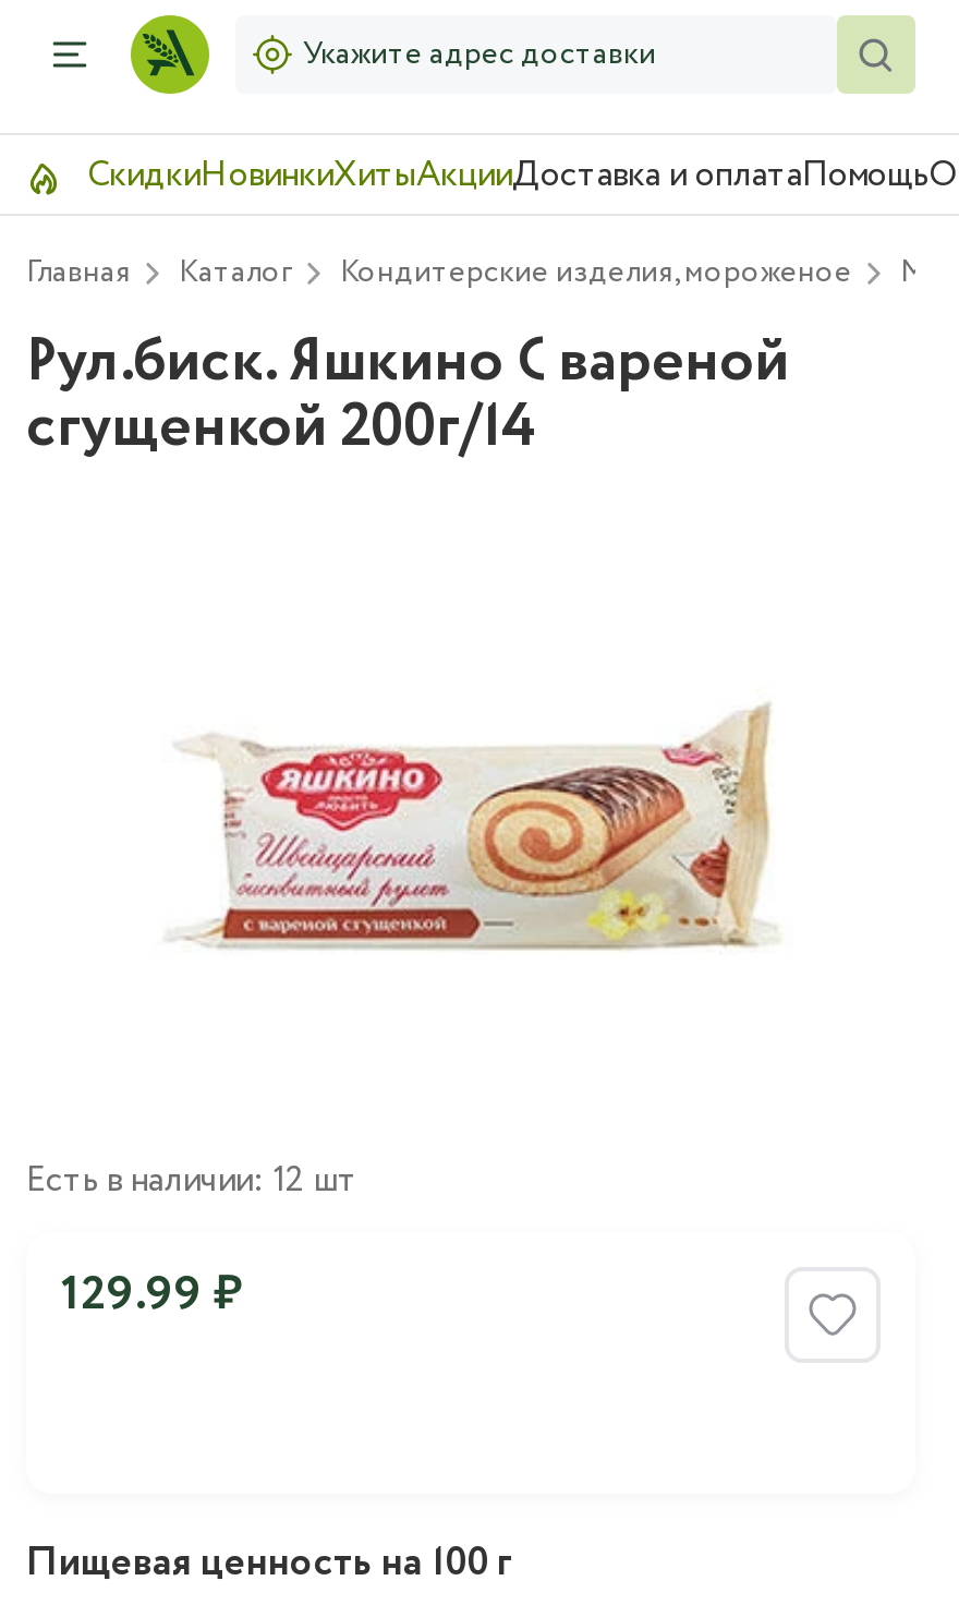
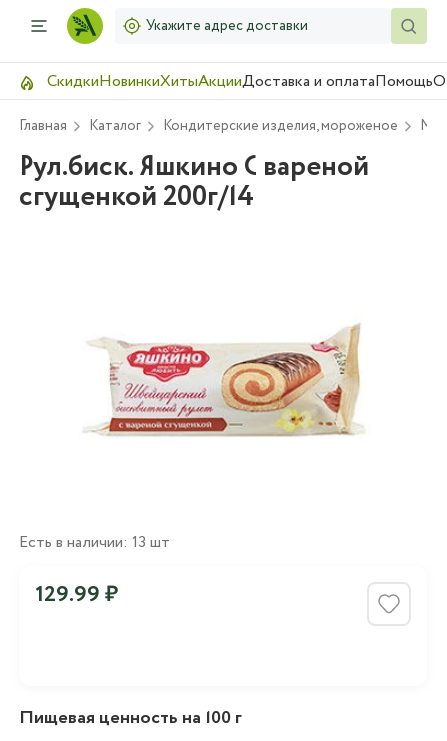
- Есть в наличии: 12 шт
+ Есть в наличии: 13 шт
